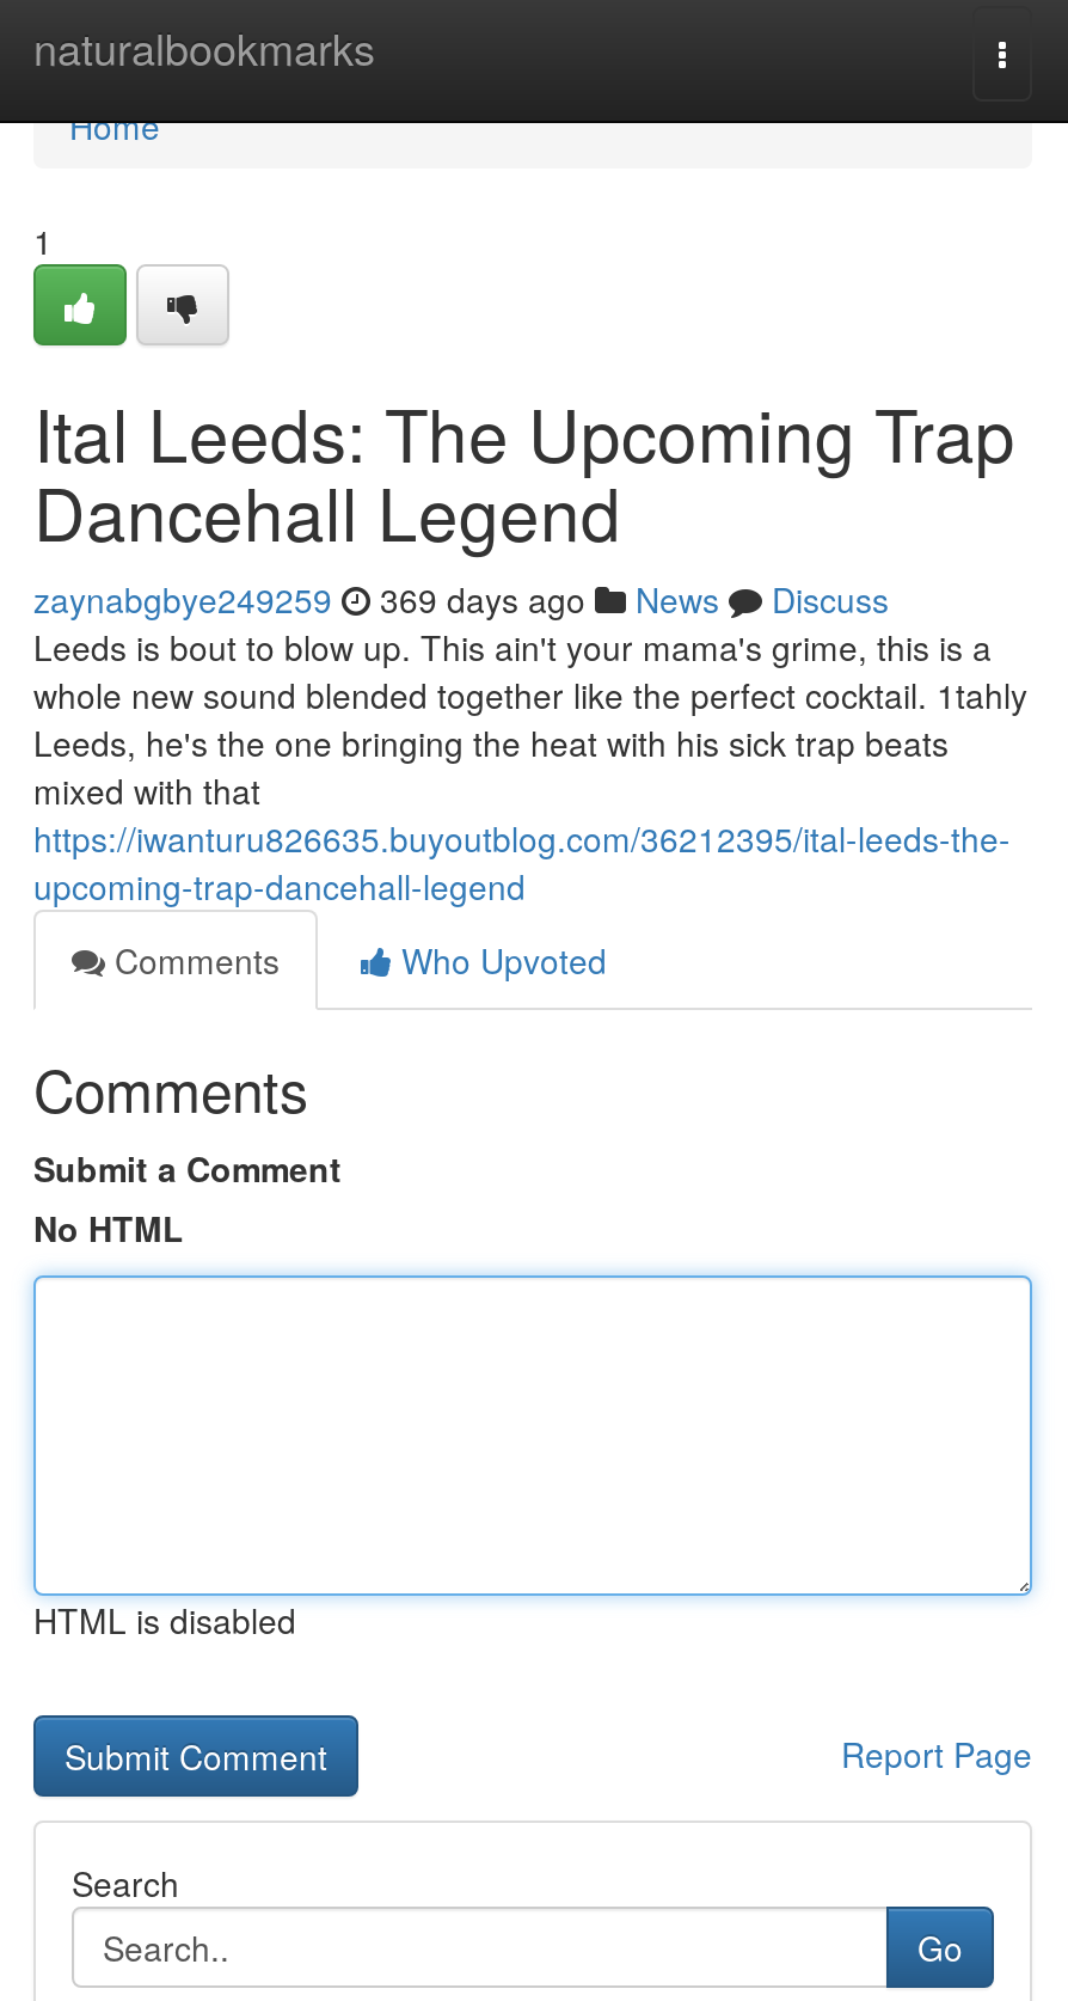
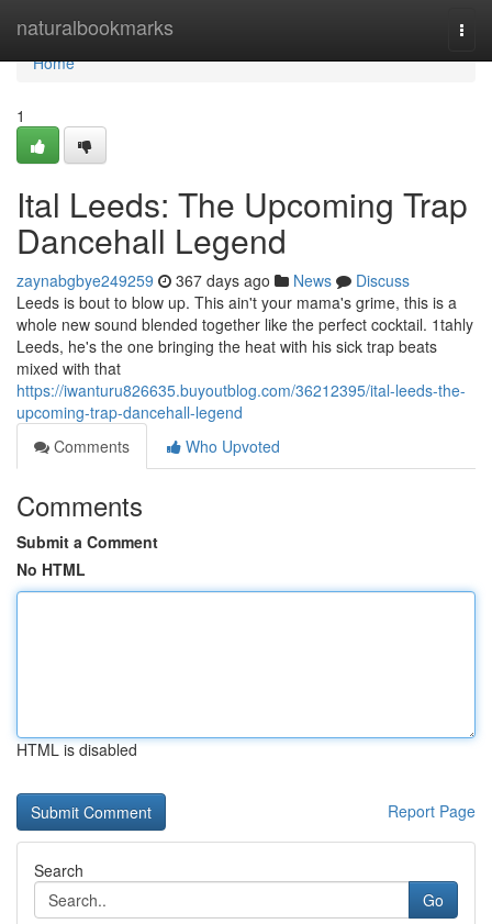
- zaynabgbye249259 369 days ago News Discuss
+ zaynabgbye249259 367 days ago News Discuss
